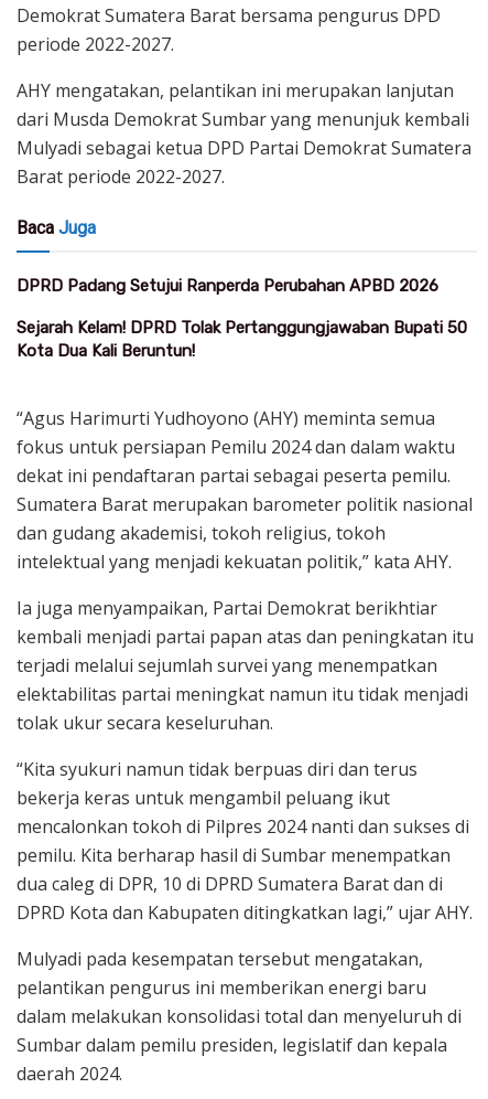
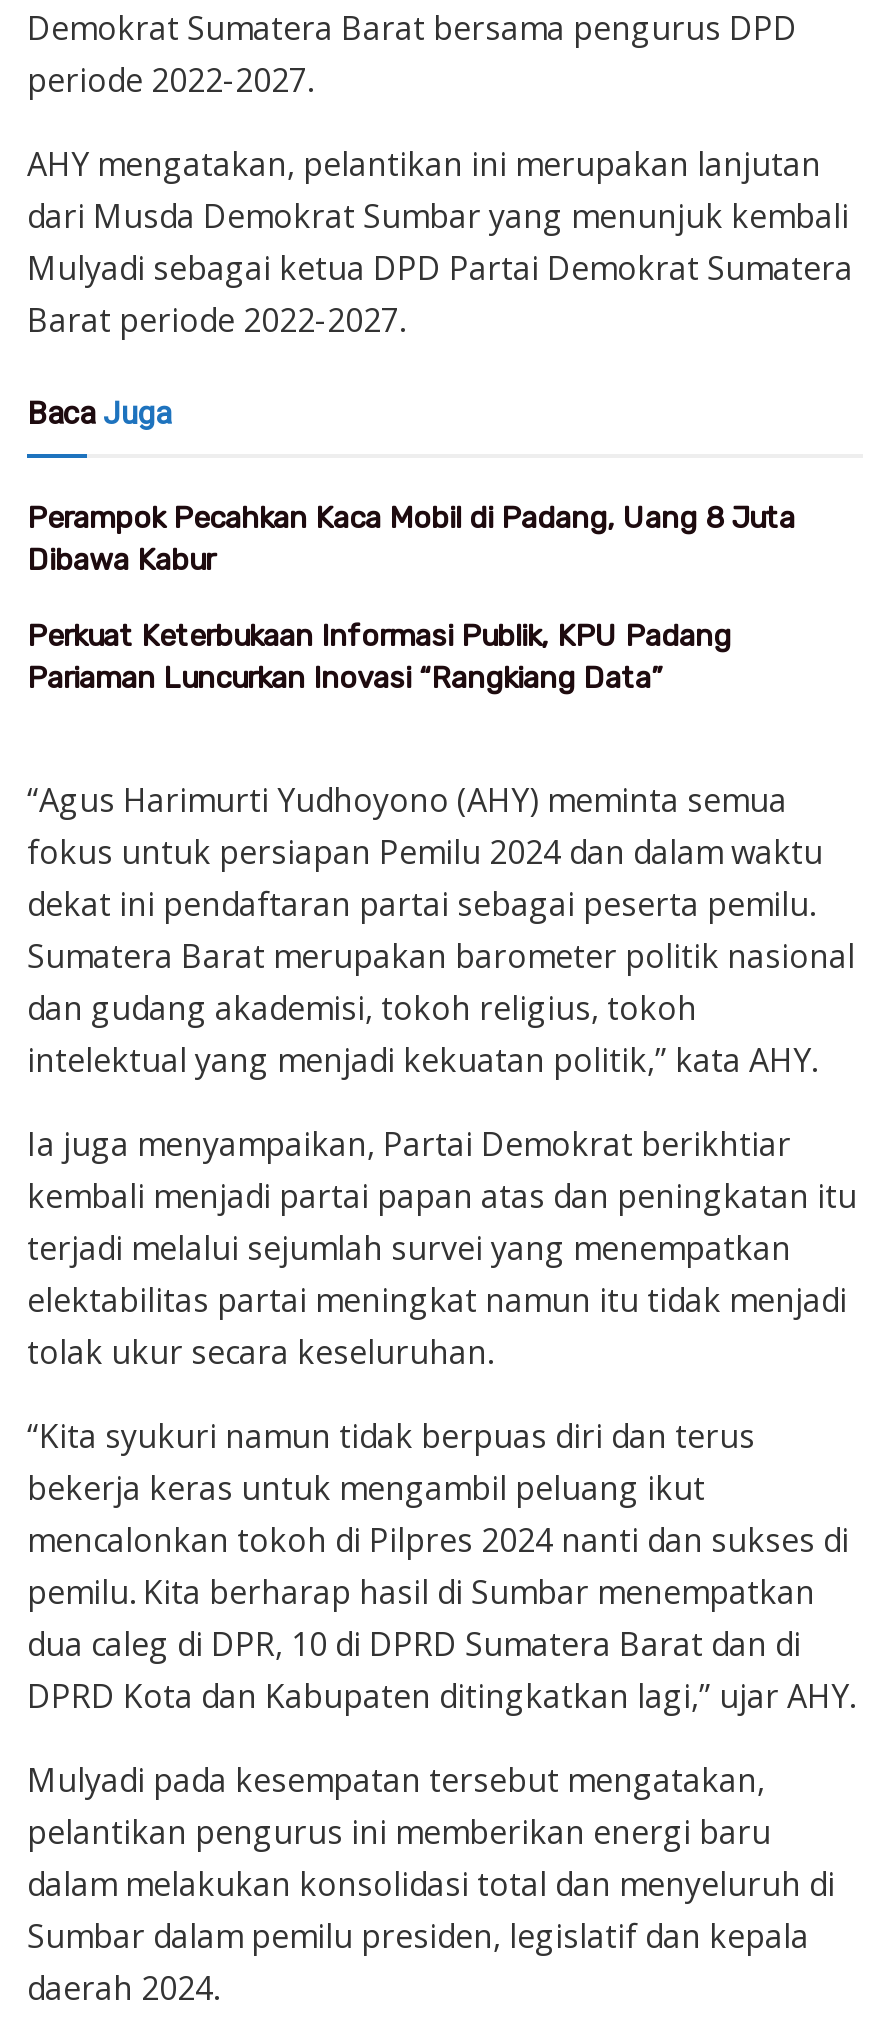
- DPRD Padang Setujui Ranperda Perubahan APBD 2026
+ Perampok Pecahkan Kaca Mobil di Padang, Uang 8 Juta
+ Dibawa Kabur

- Sejarah Kelam! DPRD Tolak Pertanggungjawaban Bupati 50
- Kota Dua Kali Beruntun!
+ Perkuat Keterbukaan Informasi Publik, KPU Padang
+ Pariaman Luncurkan Inovasi “Rangkiang Data”
